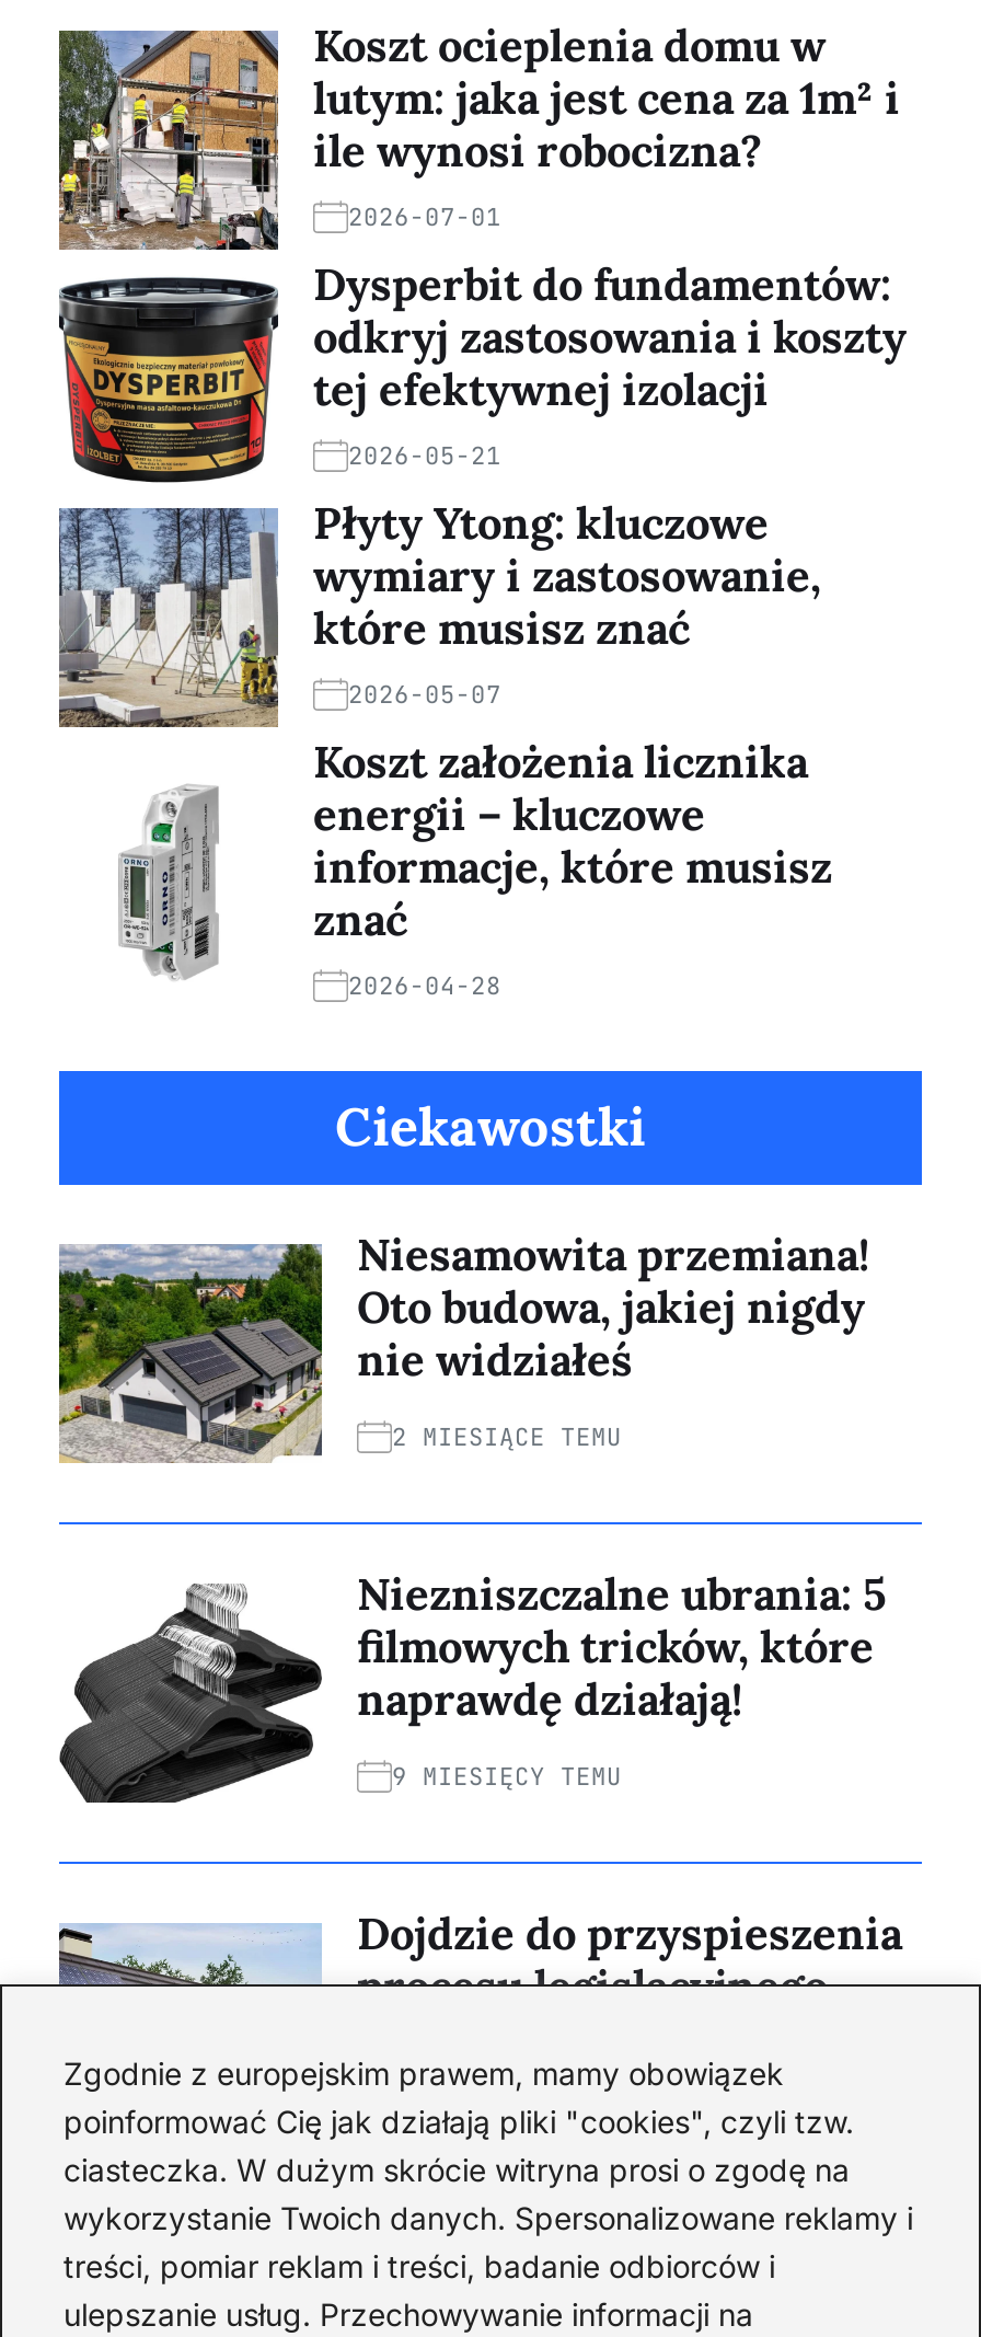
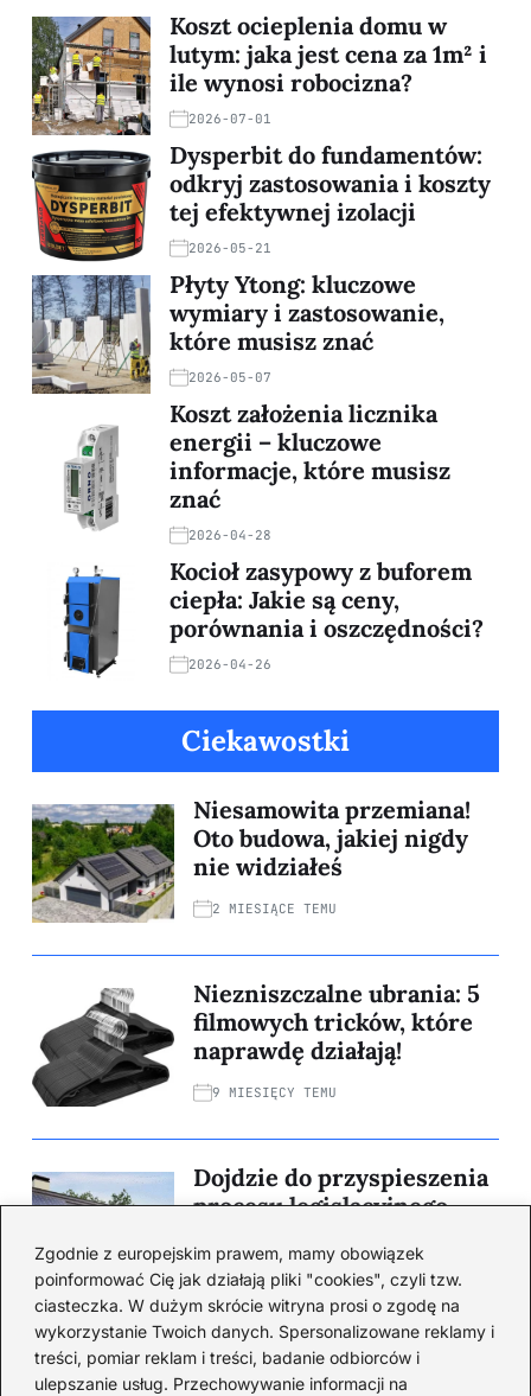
+ [image]

+ Kocioł zasypowy z buforem
+ ciepła: Jakie są ceny,
+ porównania i oszczędności?
+ 2026-04-26
